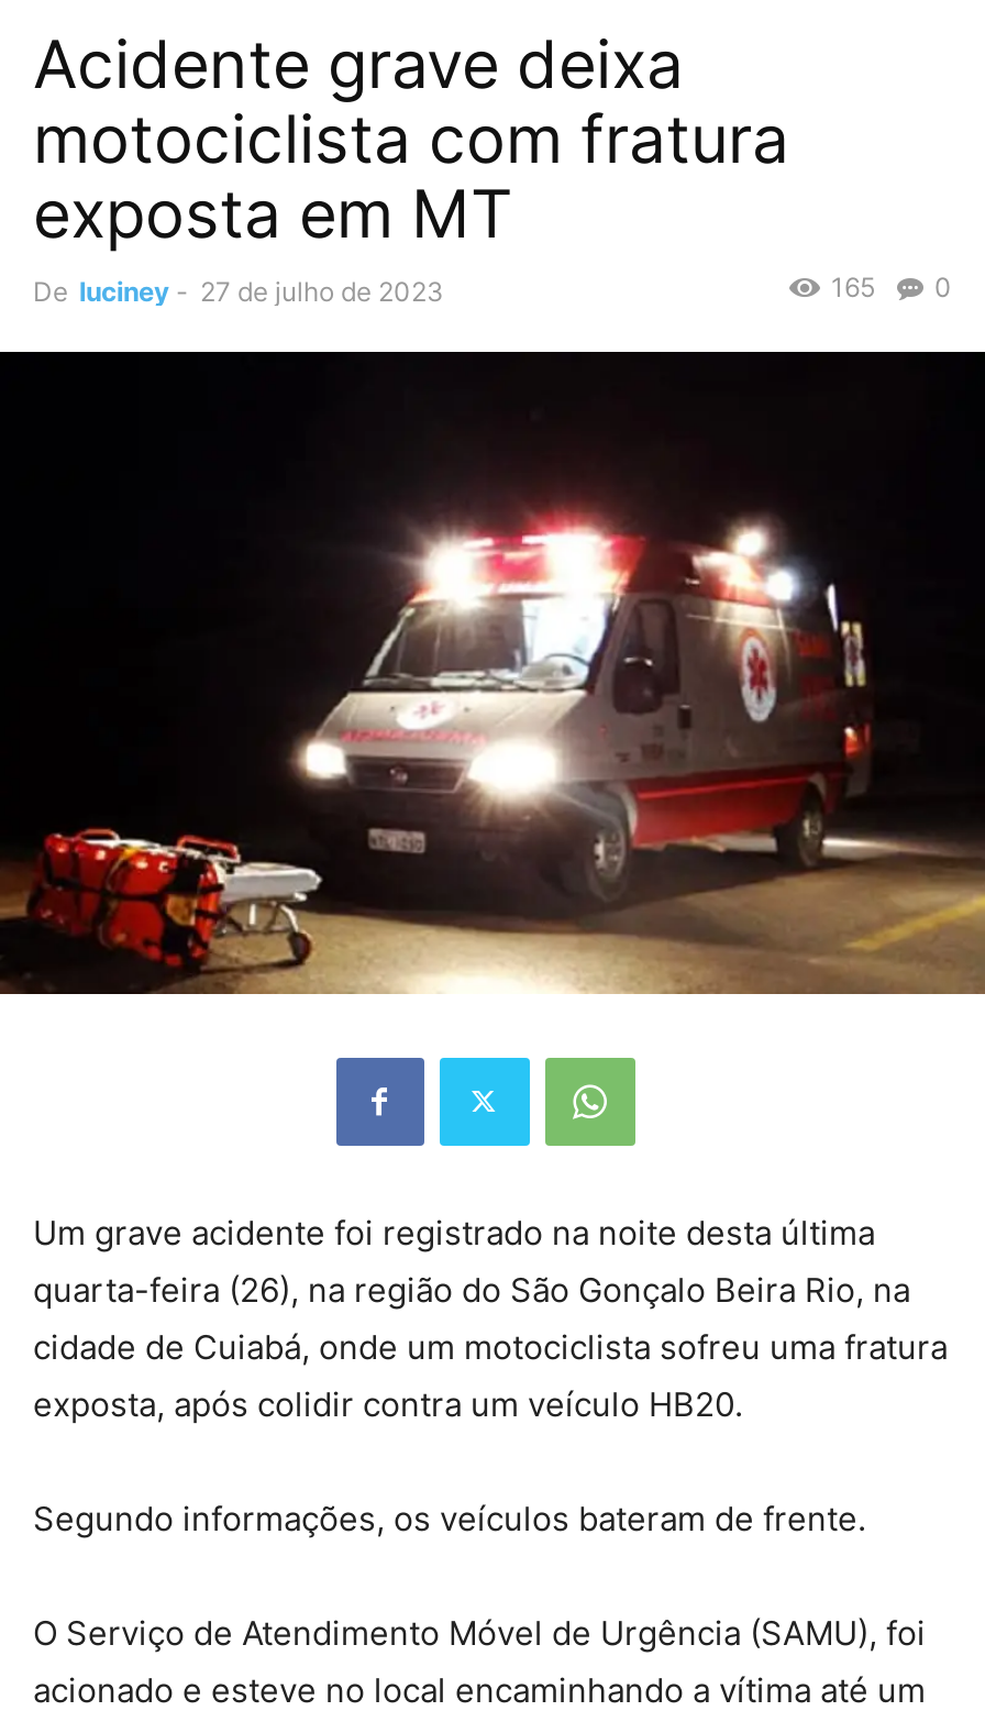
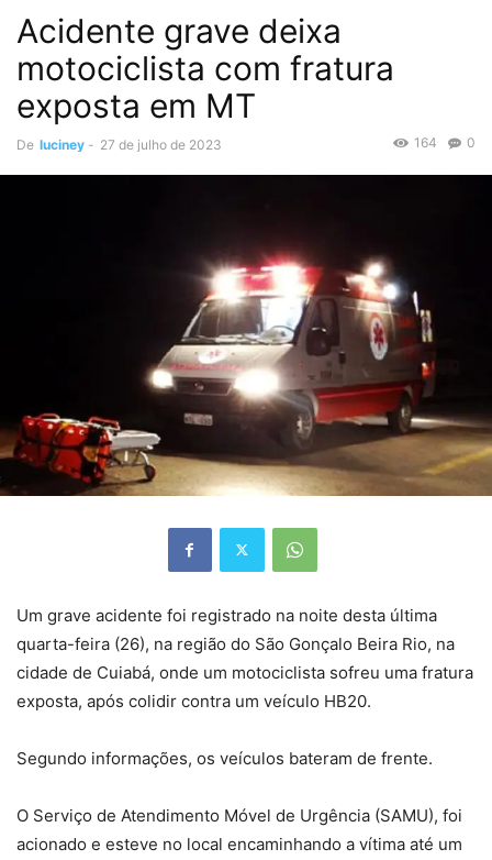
- 165 0
+ 164 0
